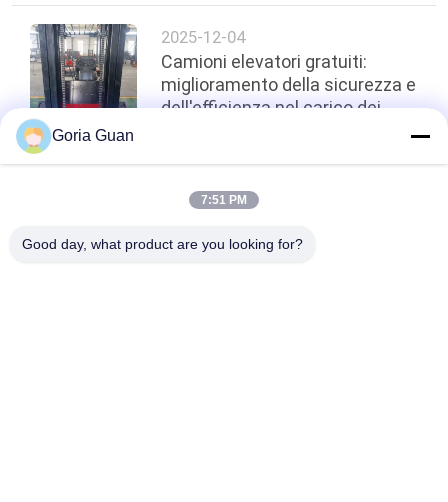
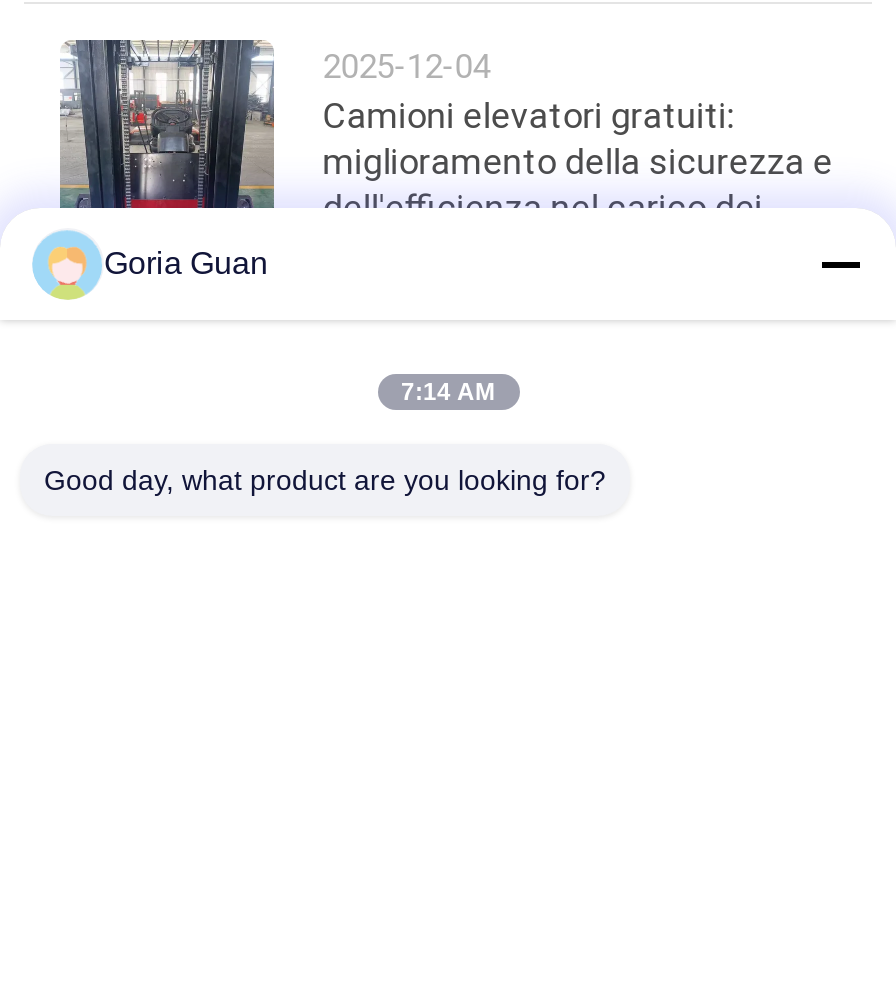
- 7:51 PM
+ 7:14 AM
